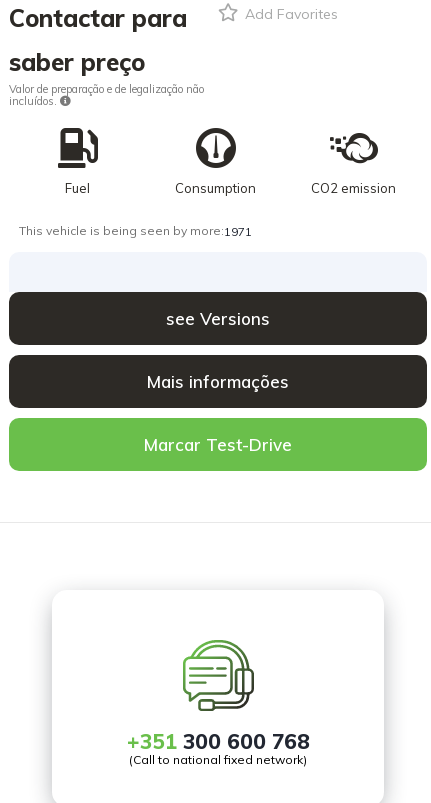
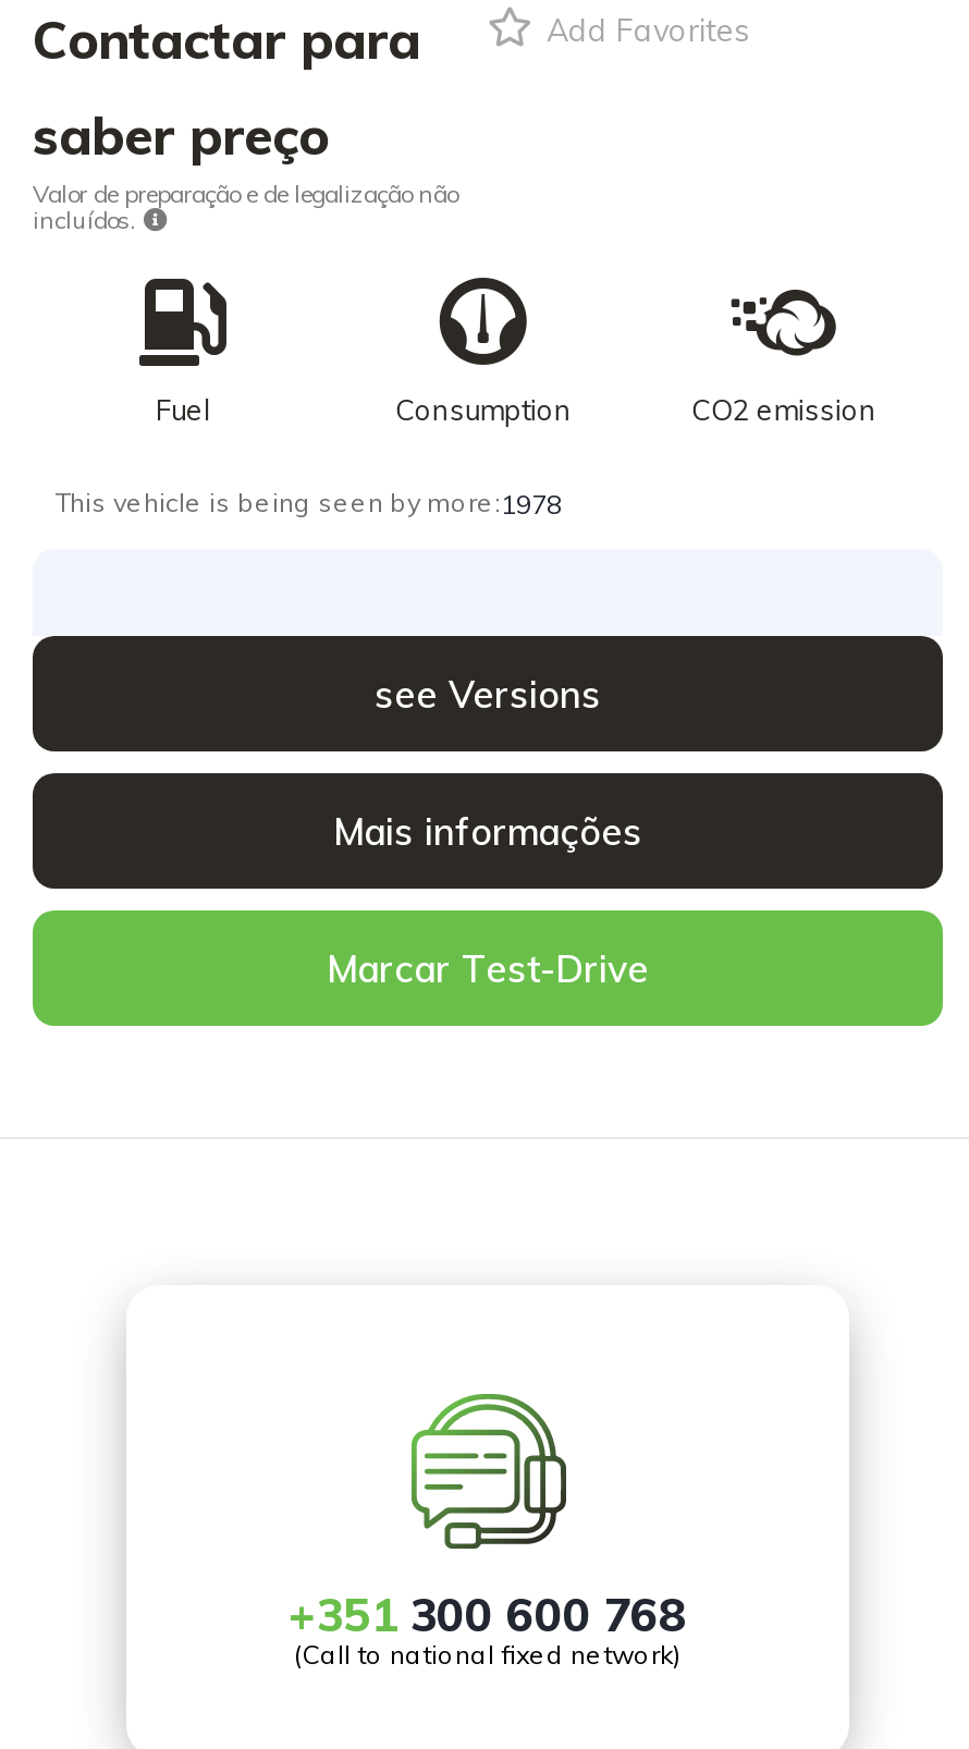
- This vehicle is being seen by more: 1971
+ This vehicle is being seen by more: 1978
